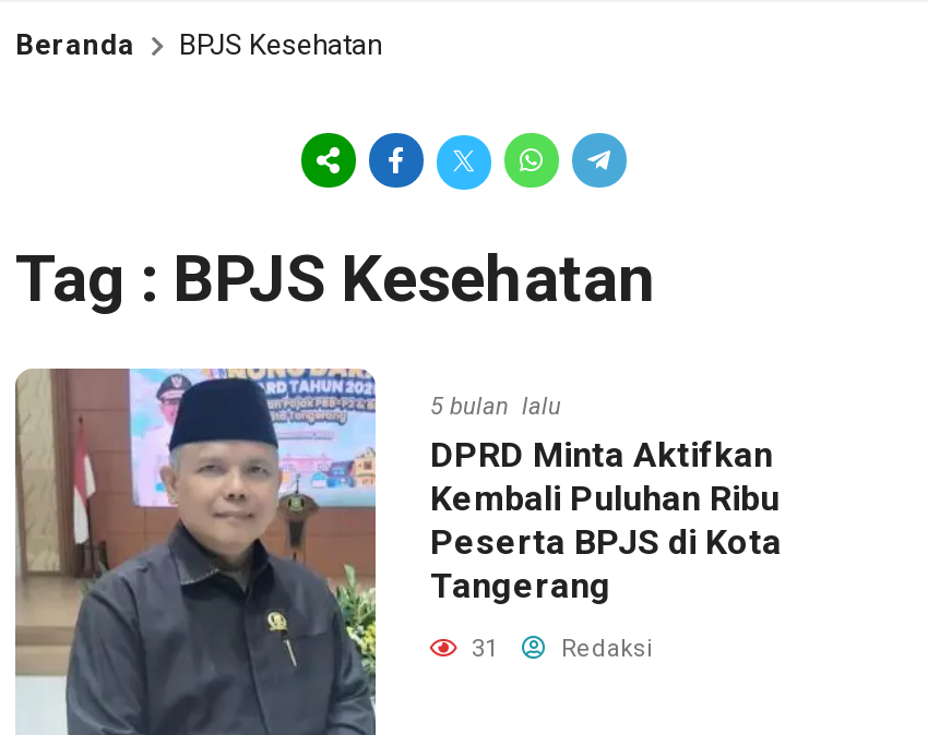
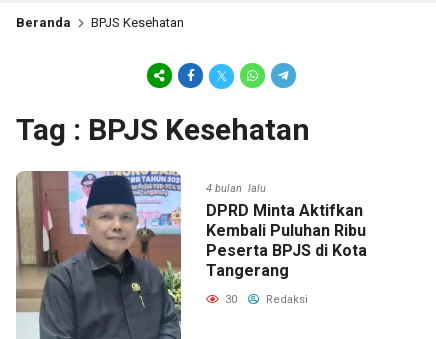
- 5 bulan lalu
+ 4 bulan lalu

- 31 Redaksi
+ 30 Redaksi
